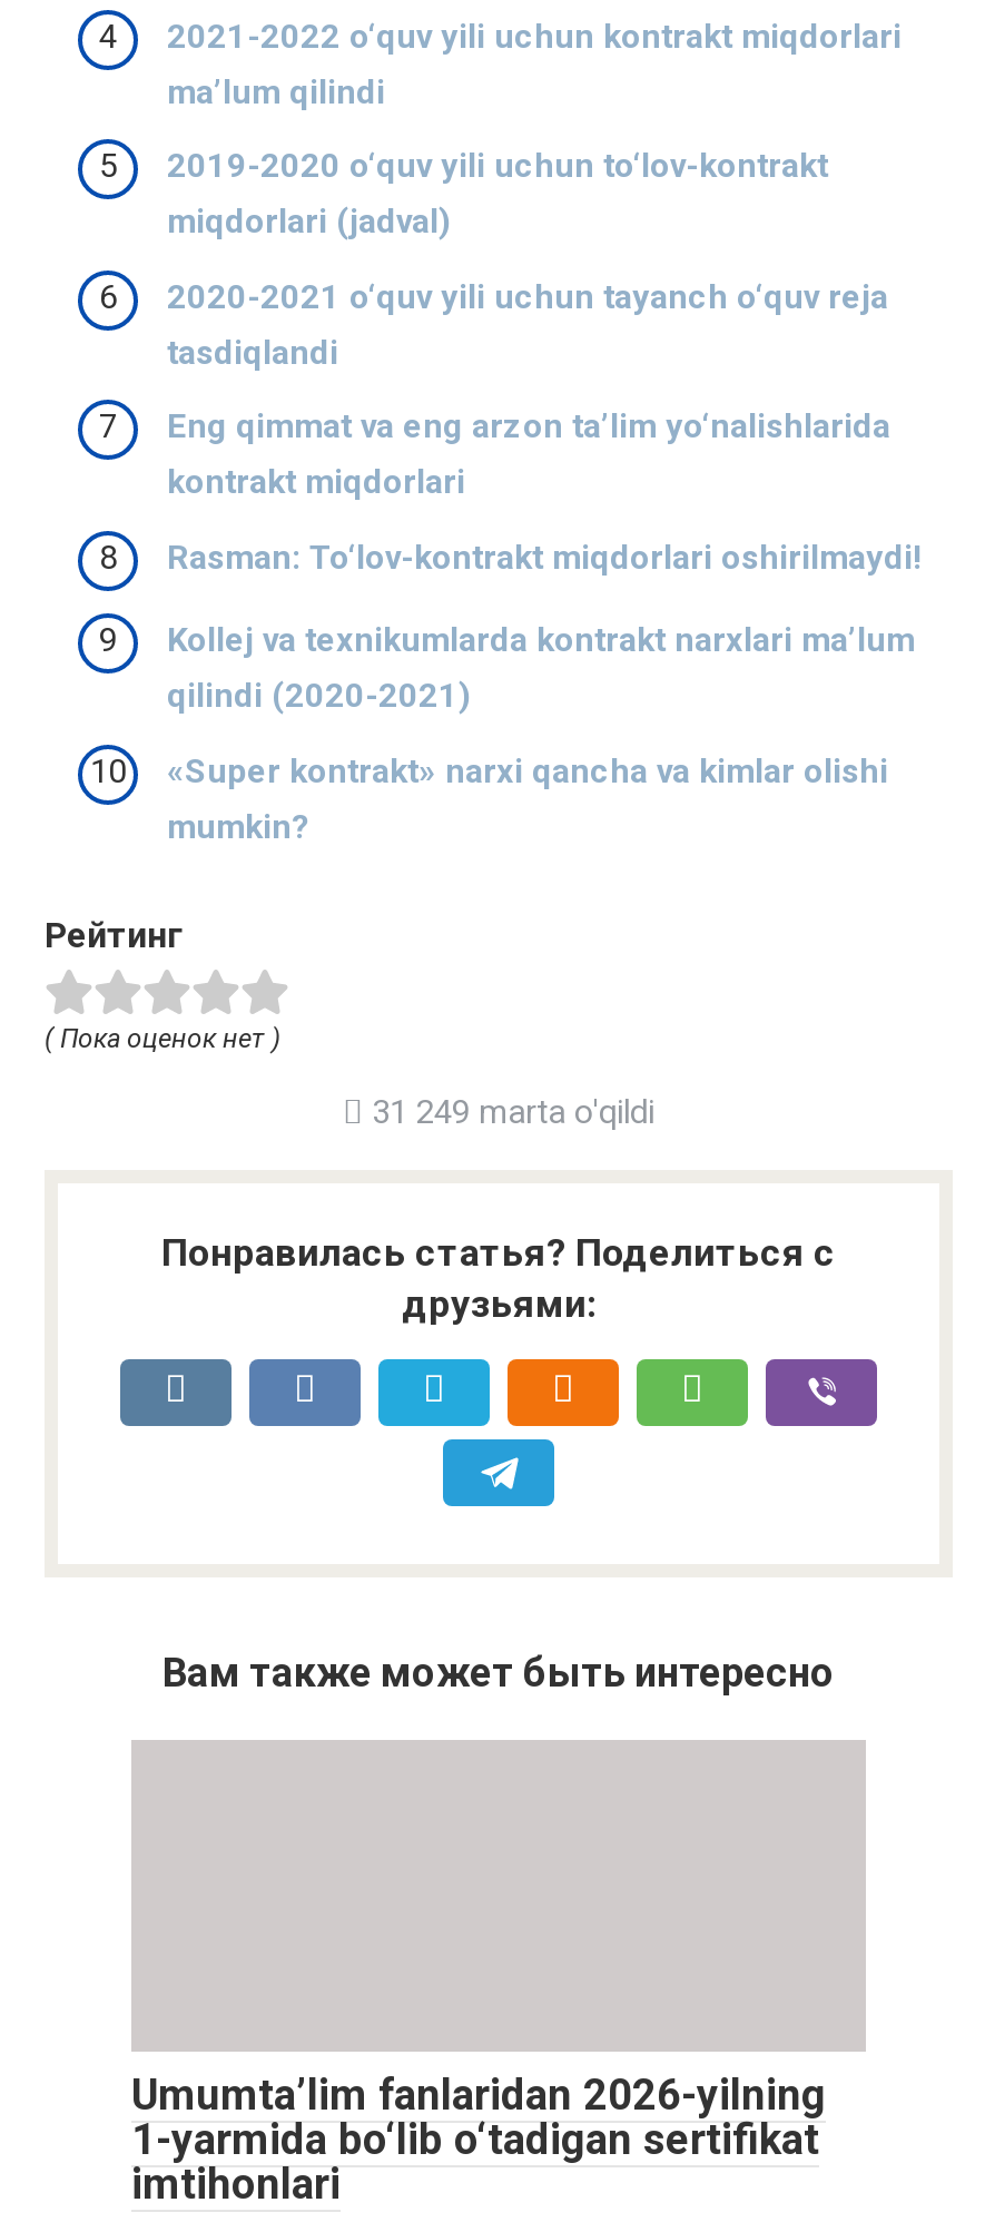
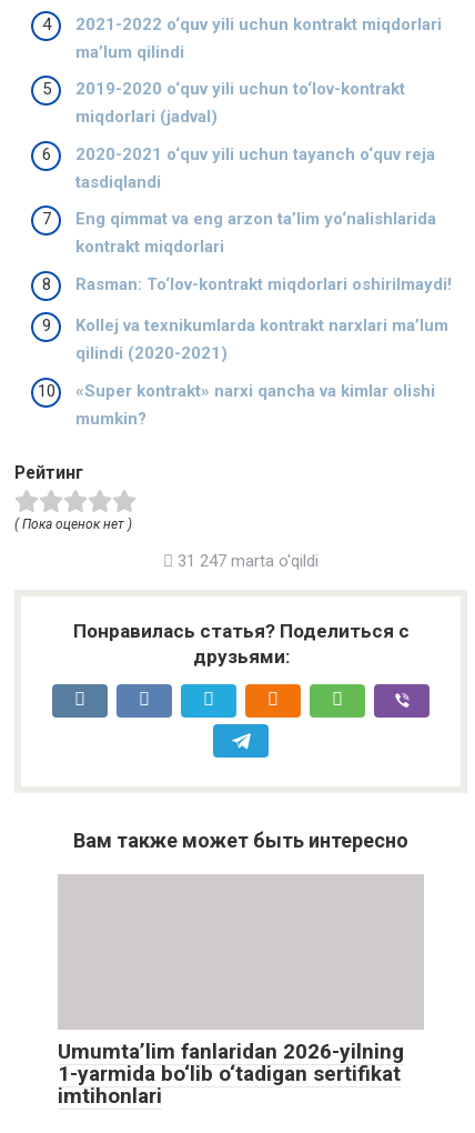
- 31 249 marta o'qildi
+ 31 247 marta o'qildi
